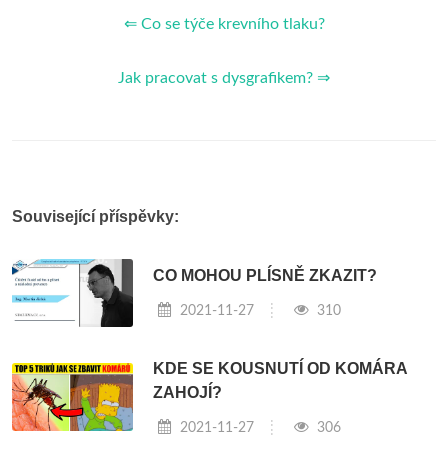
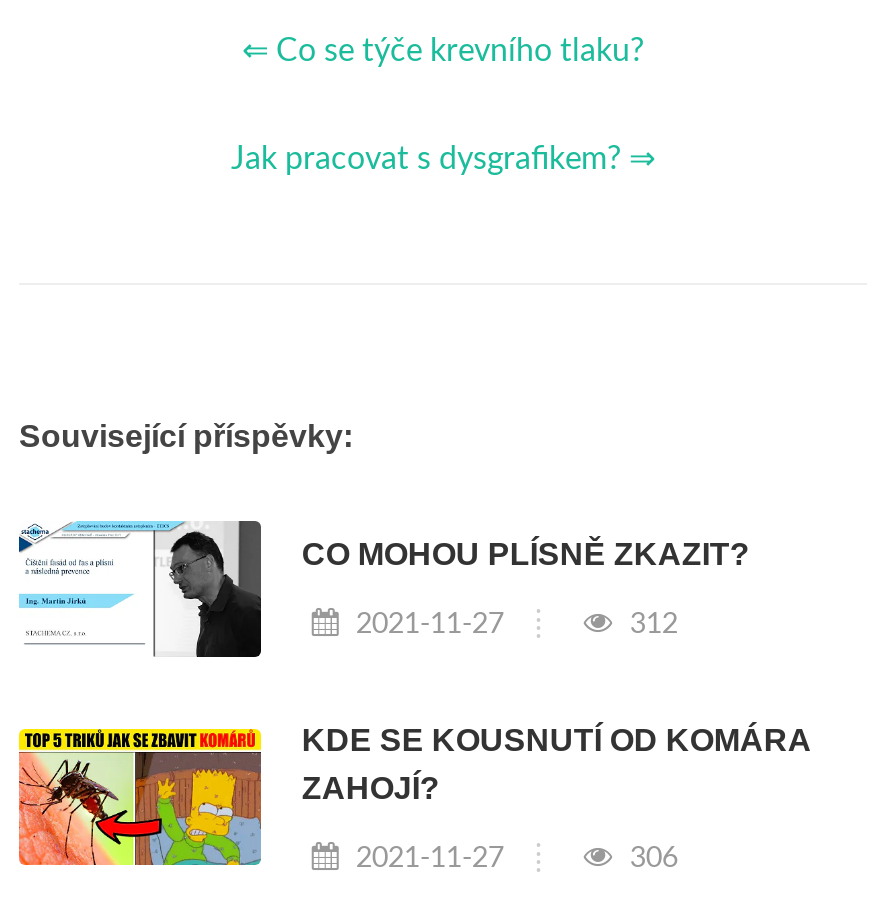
- 310
+ 312
